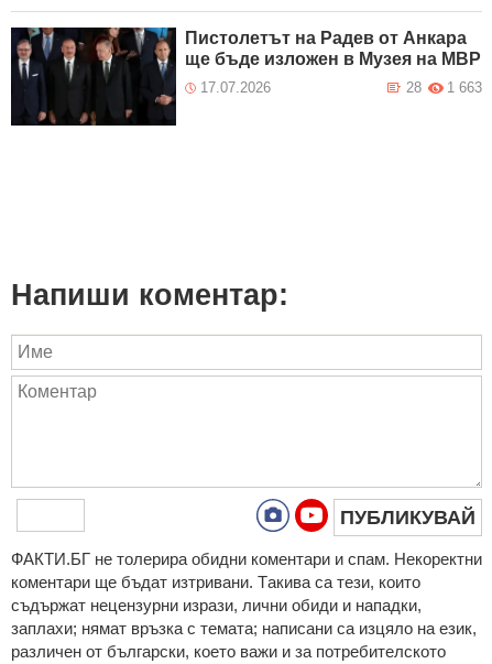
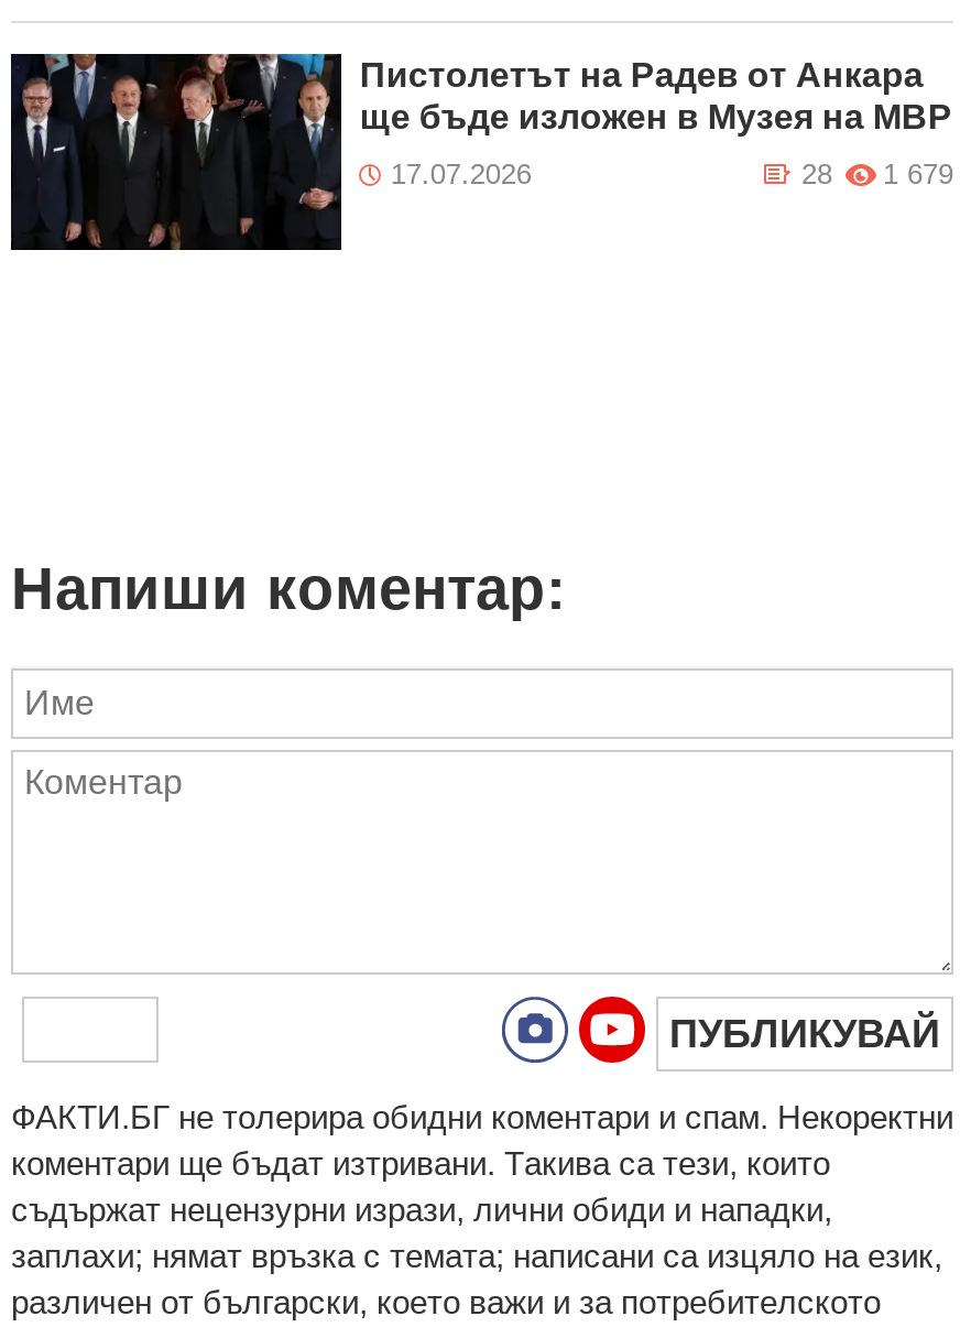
- 28 1 663
+ 28 1 679
